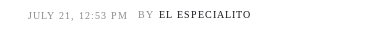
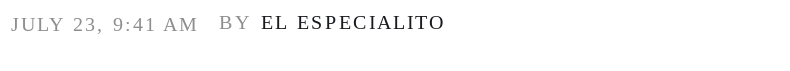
- JULY 21, 12:53 PM BY EL ESPECIALITO
+ JULY 23, 9:41 AM BY EL ESPECIALITO
